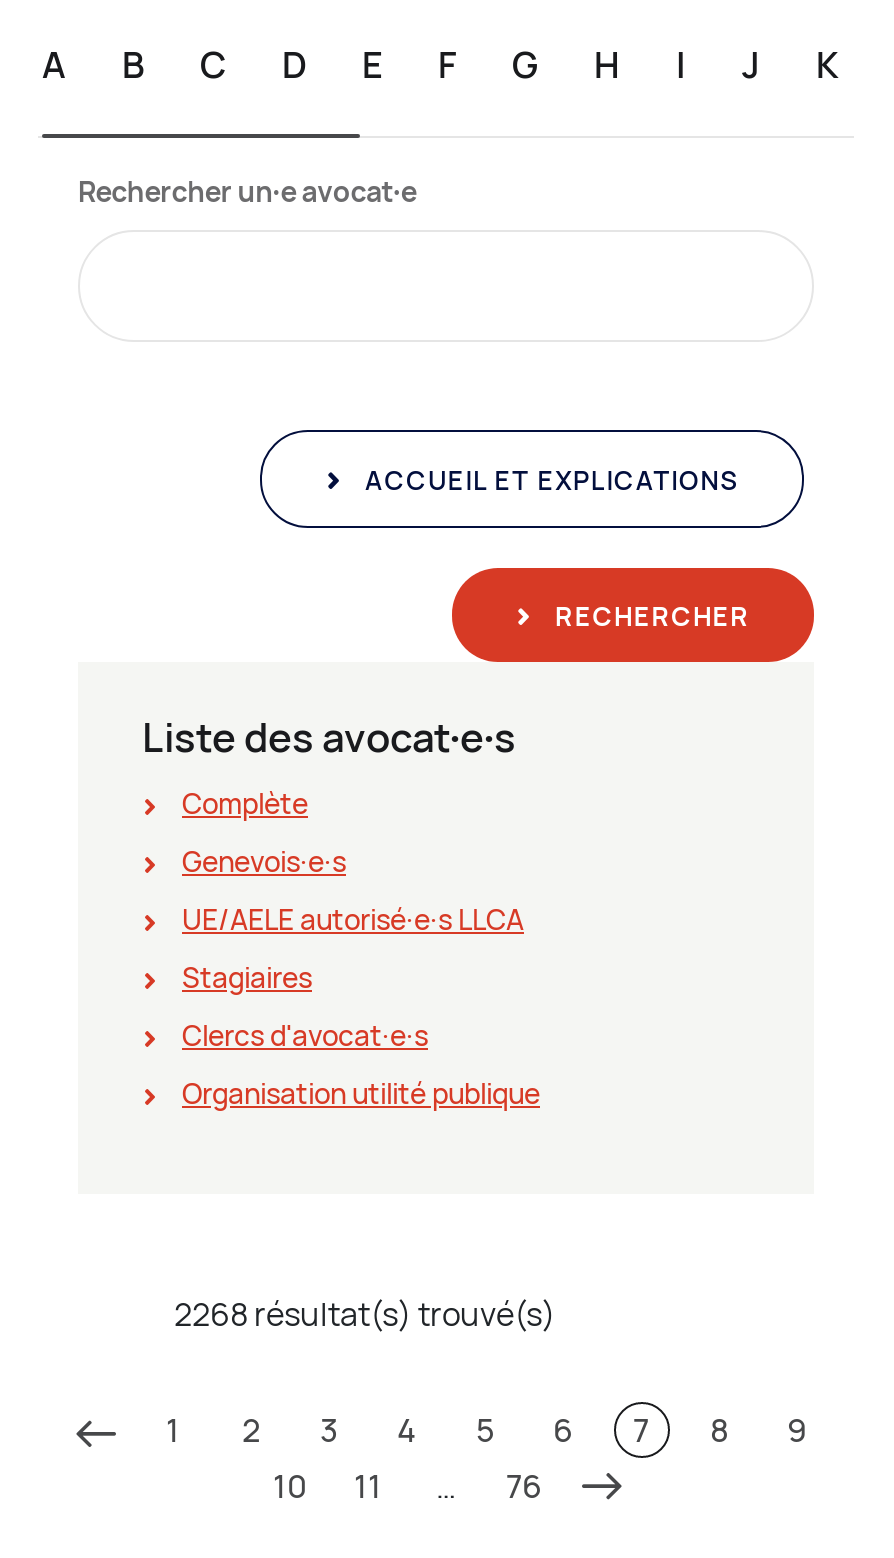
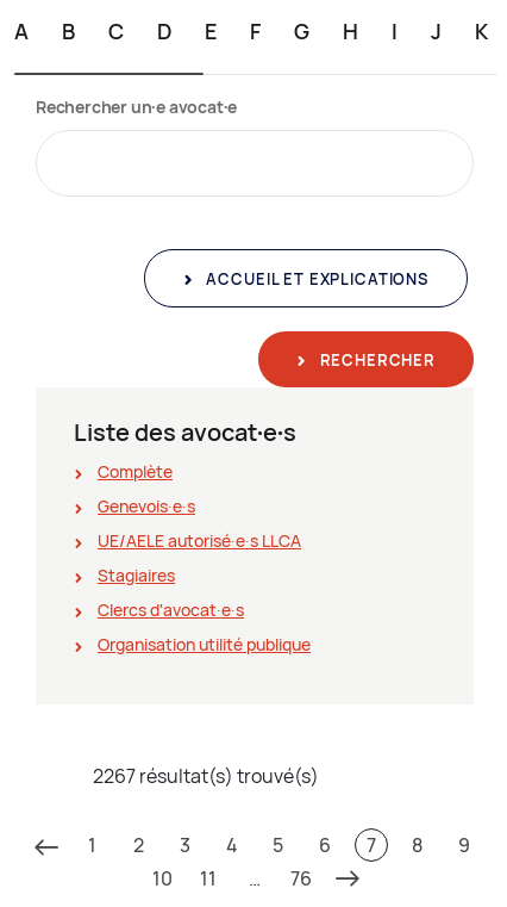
- 2268 résultat(s) trouvé(s)
+ 2267 résultat(s) trouvé(s)
